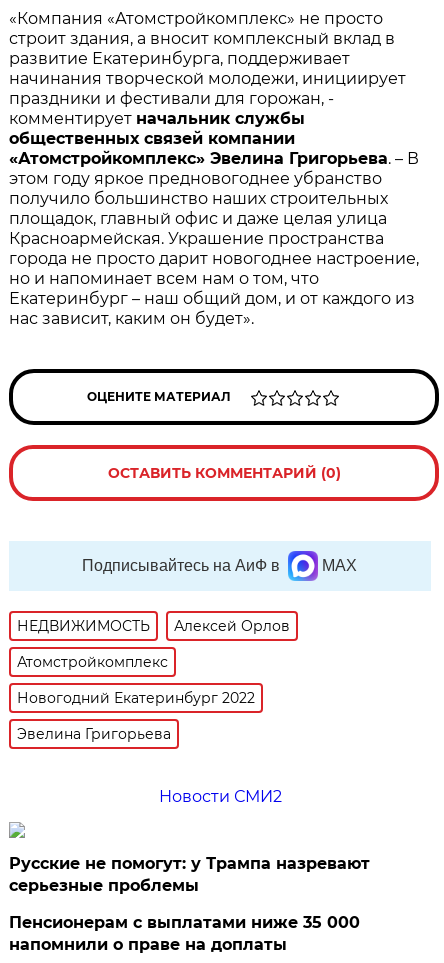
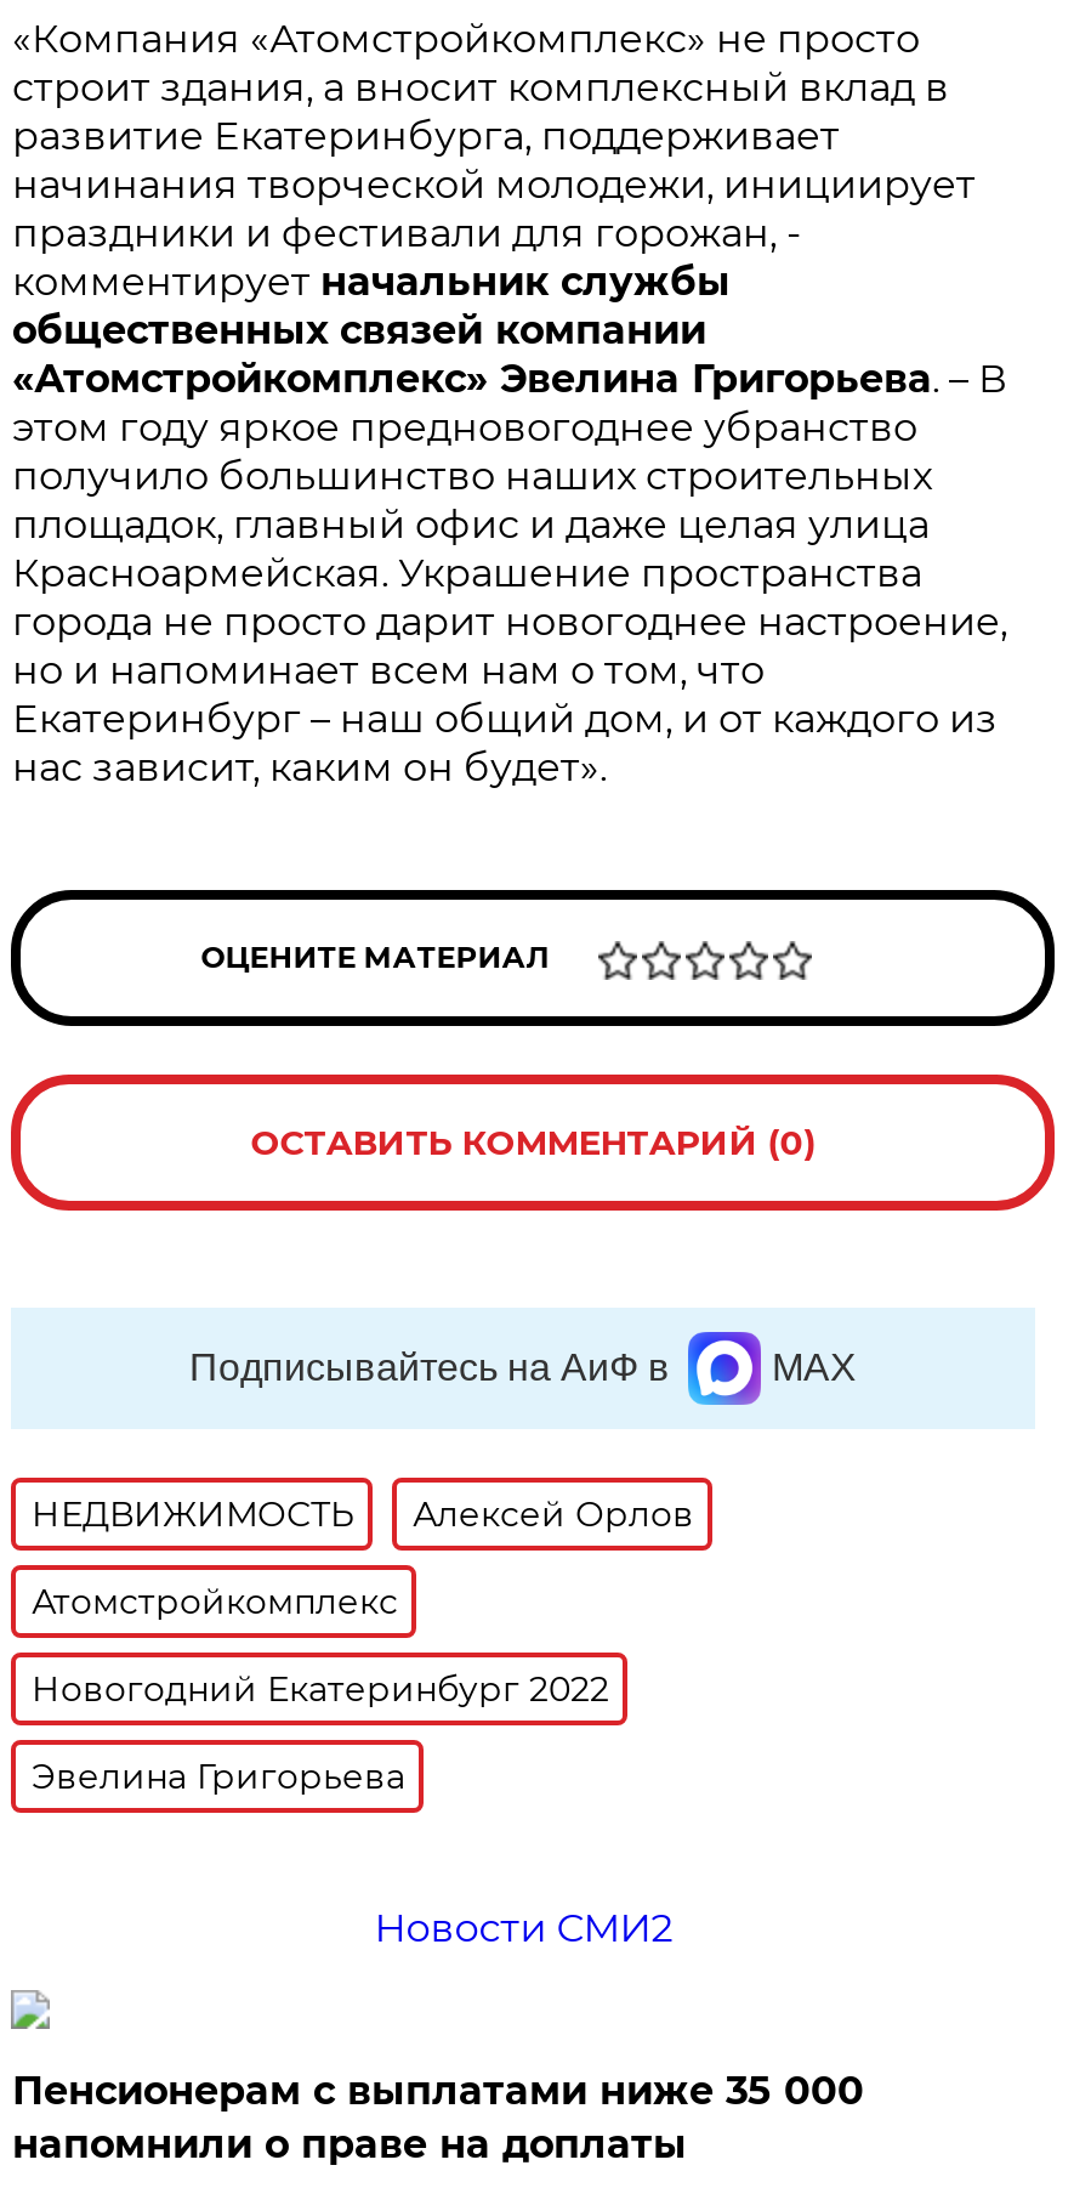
- Русские не помогут: у Трампа назревают
- серьезные проблемы
